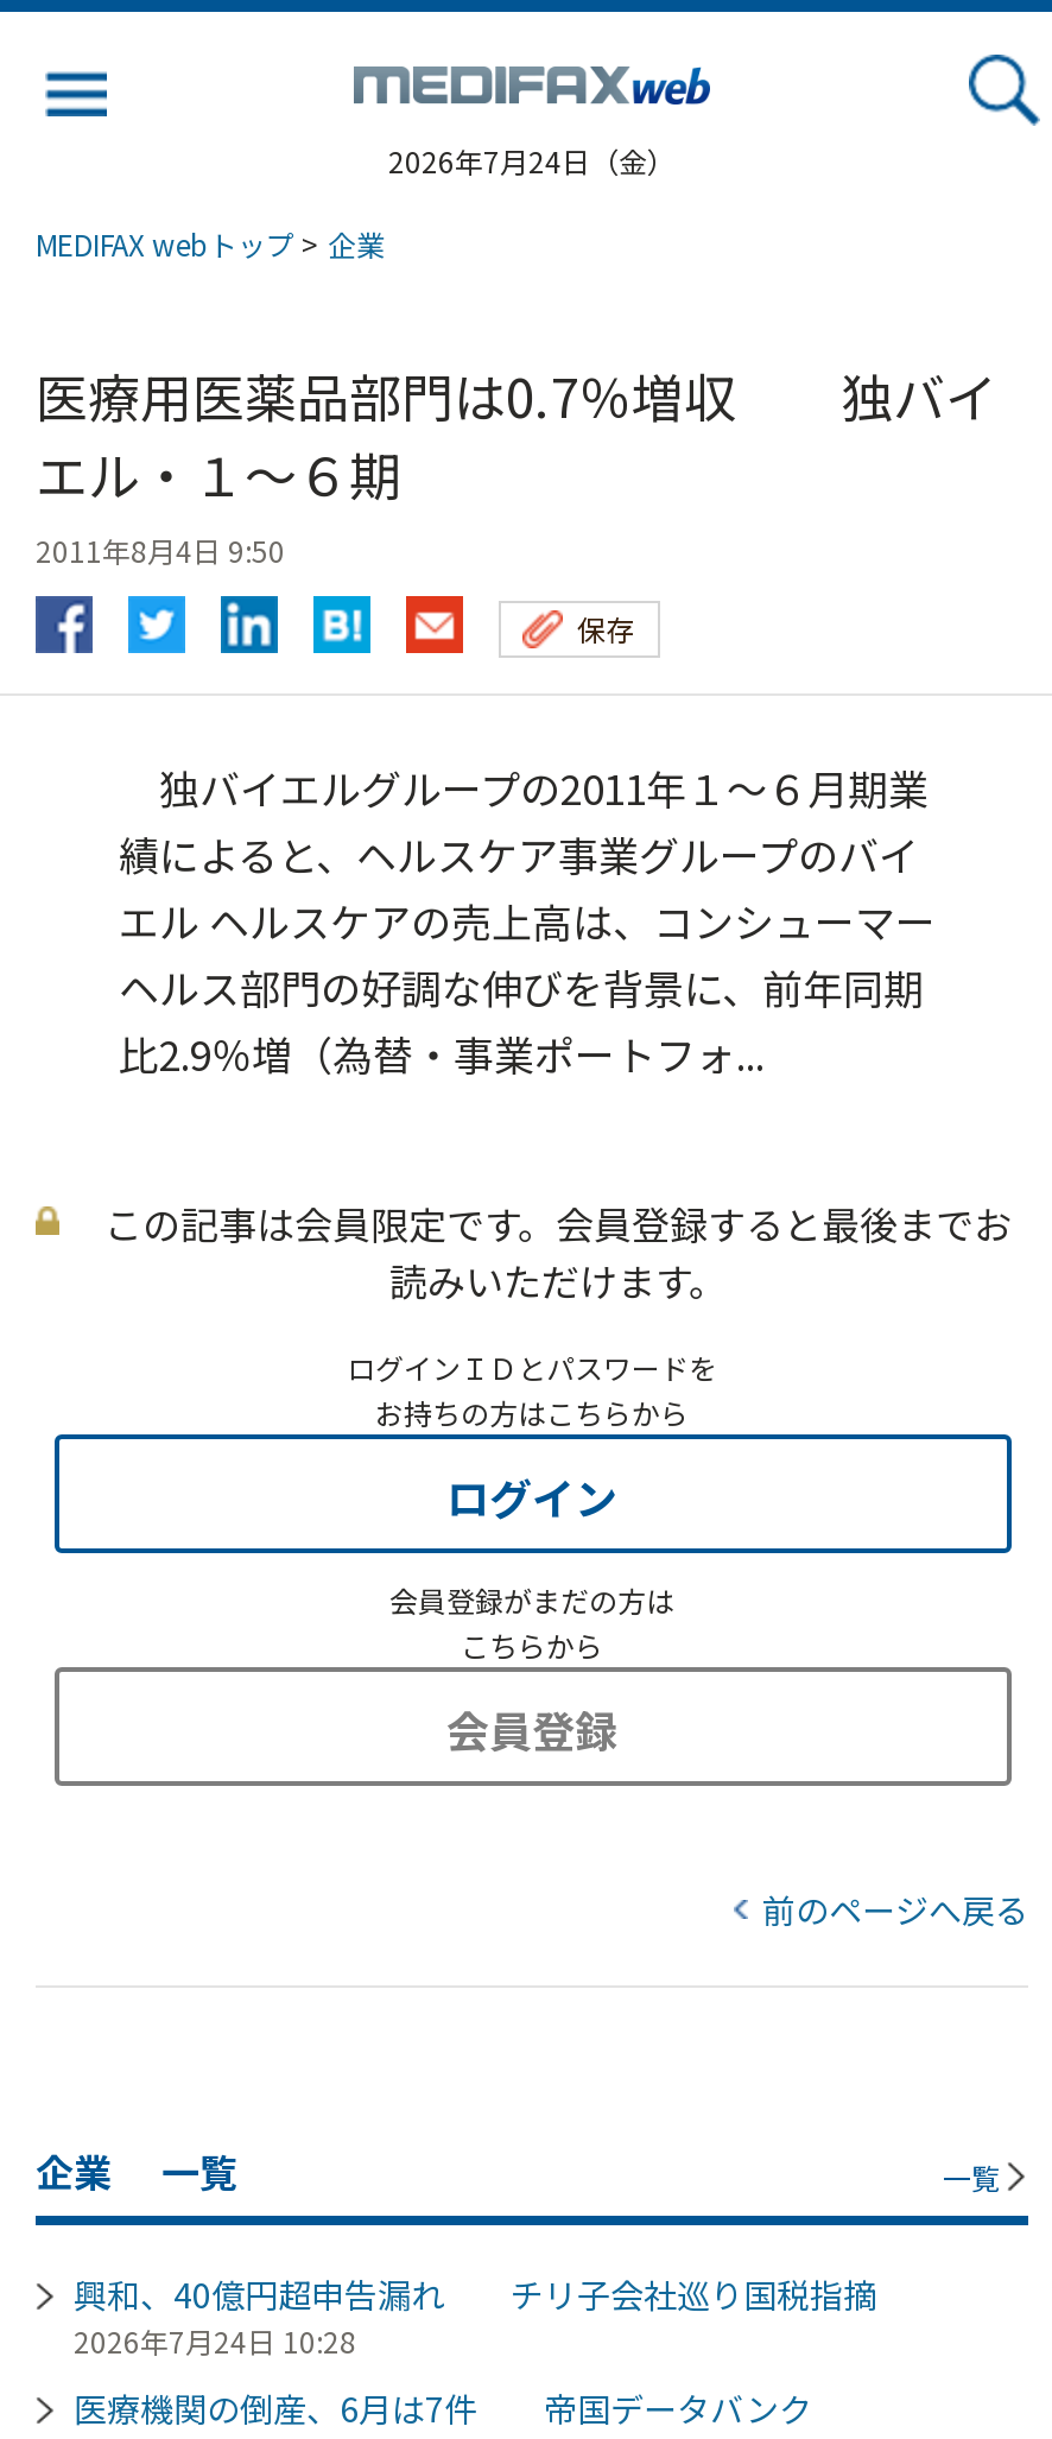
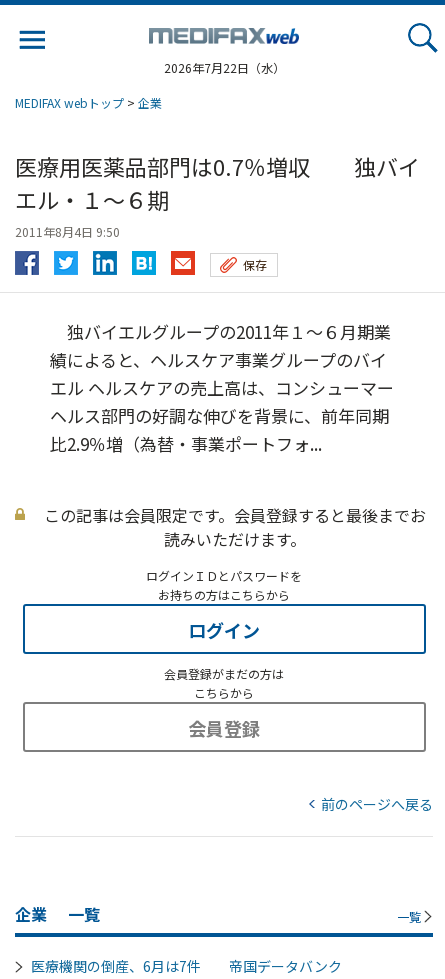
- 2026年7月24日（金）
+ 2026年7月22日（水）

- 興和、40億円超申告漏れ チリ子会社巡り国税指摘
- 2026年7月24日 10:28
